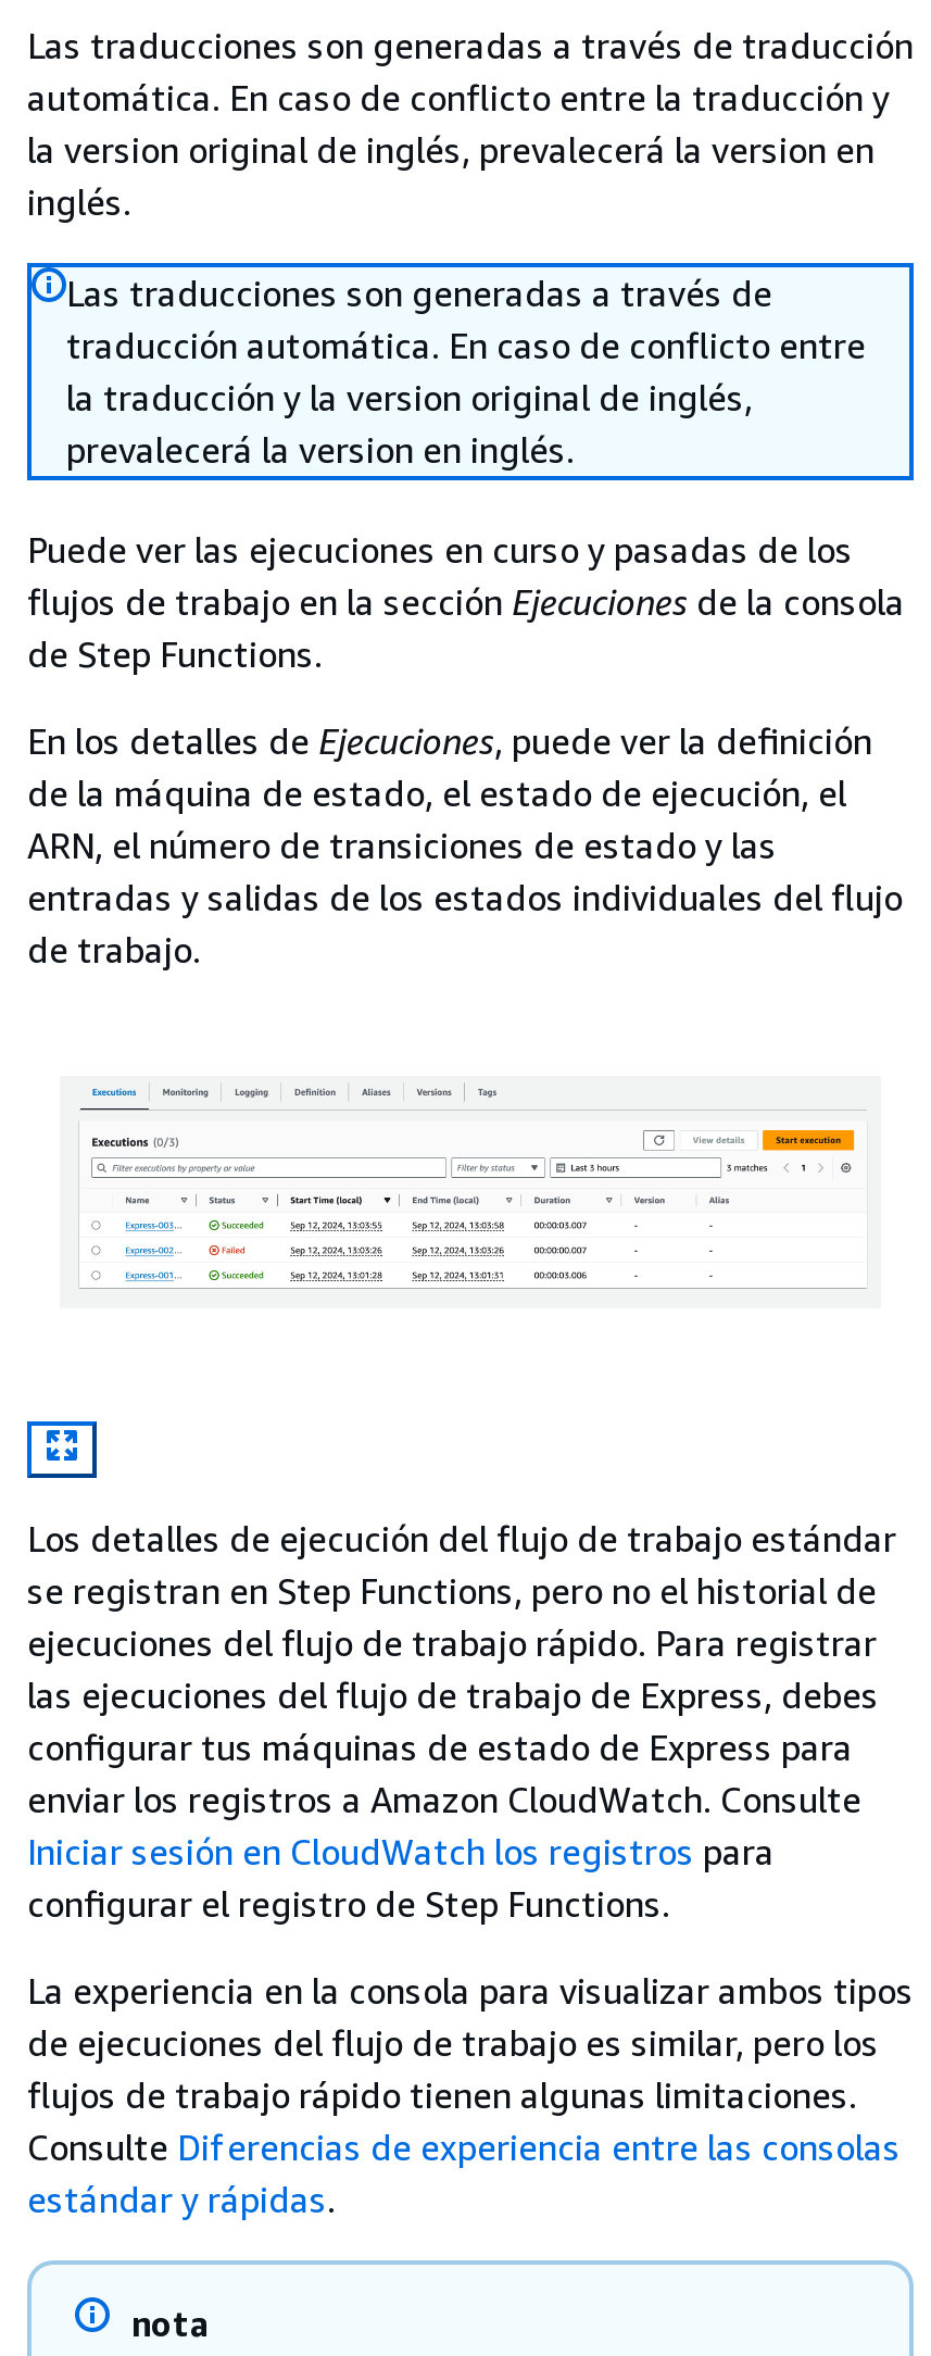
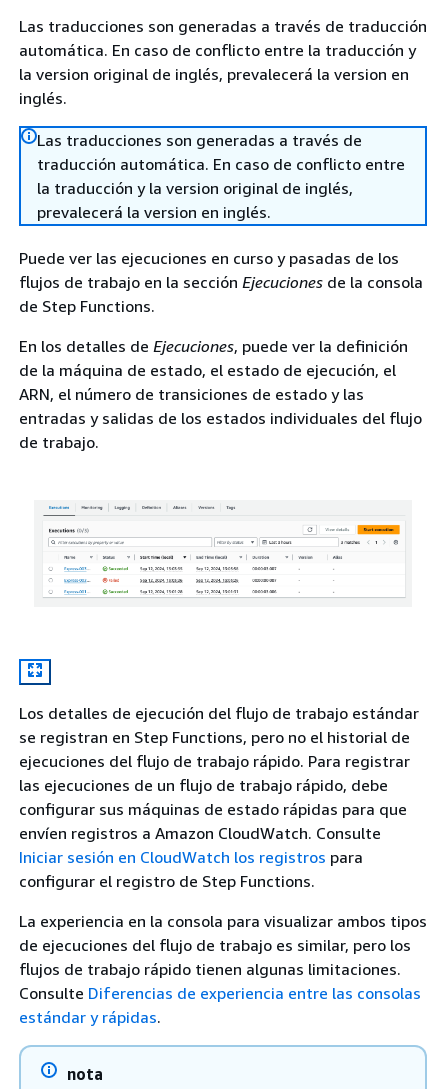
- las ejecuciones del flujo de trabajo de Express, debes
- configurar tus máquinas de estado de Express para
- enviar los registros a Amazon CloudWatch. Consulte
+ las ejecuciones de un flujo de trabajo rápido, debe
+ configurar sus máquinas de estado rápidas para que
+ envíen registros a Amazon CloudWatch. Consulte
